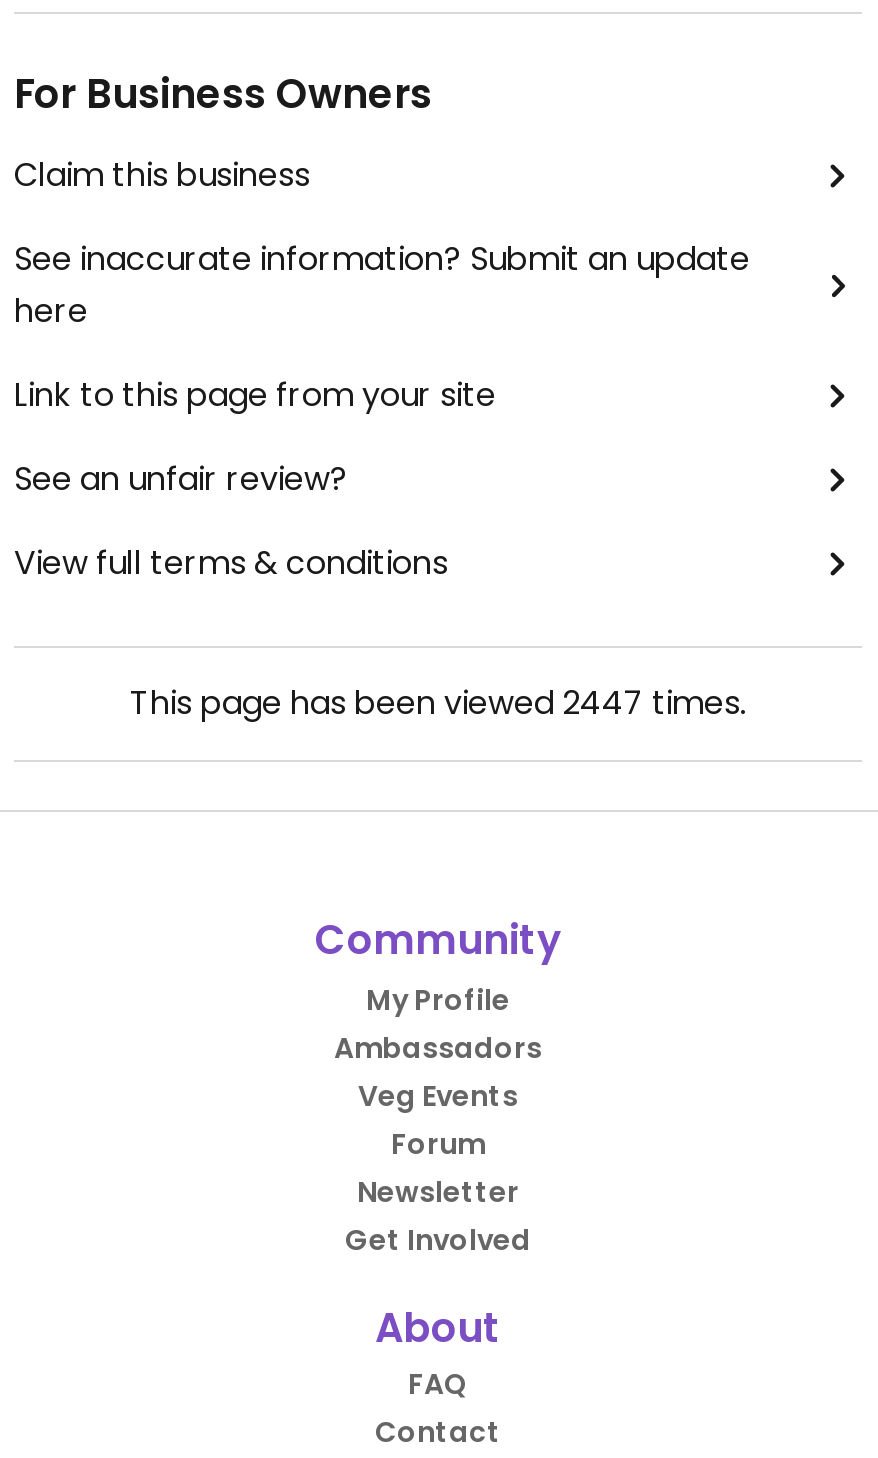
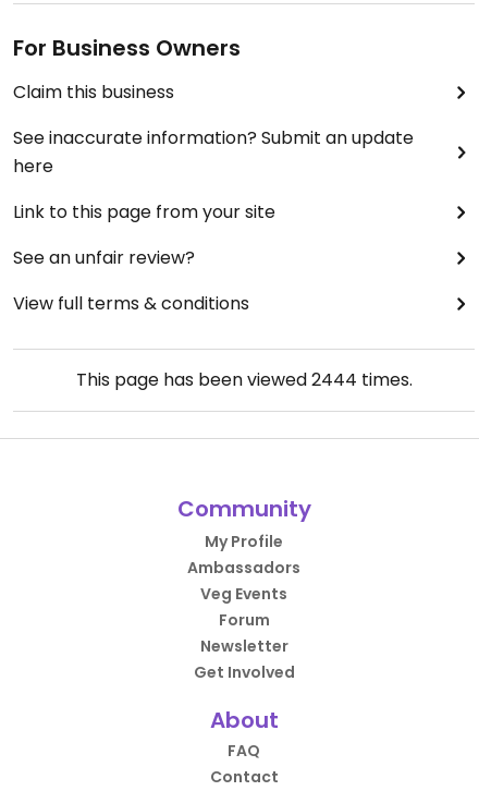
- This page has been viewed 2447 times.
+ This page has been viewed 2444 times.
